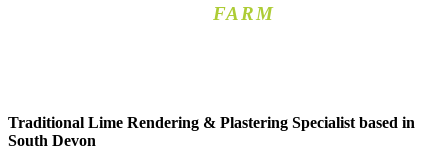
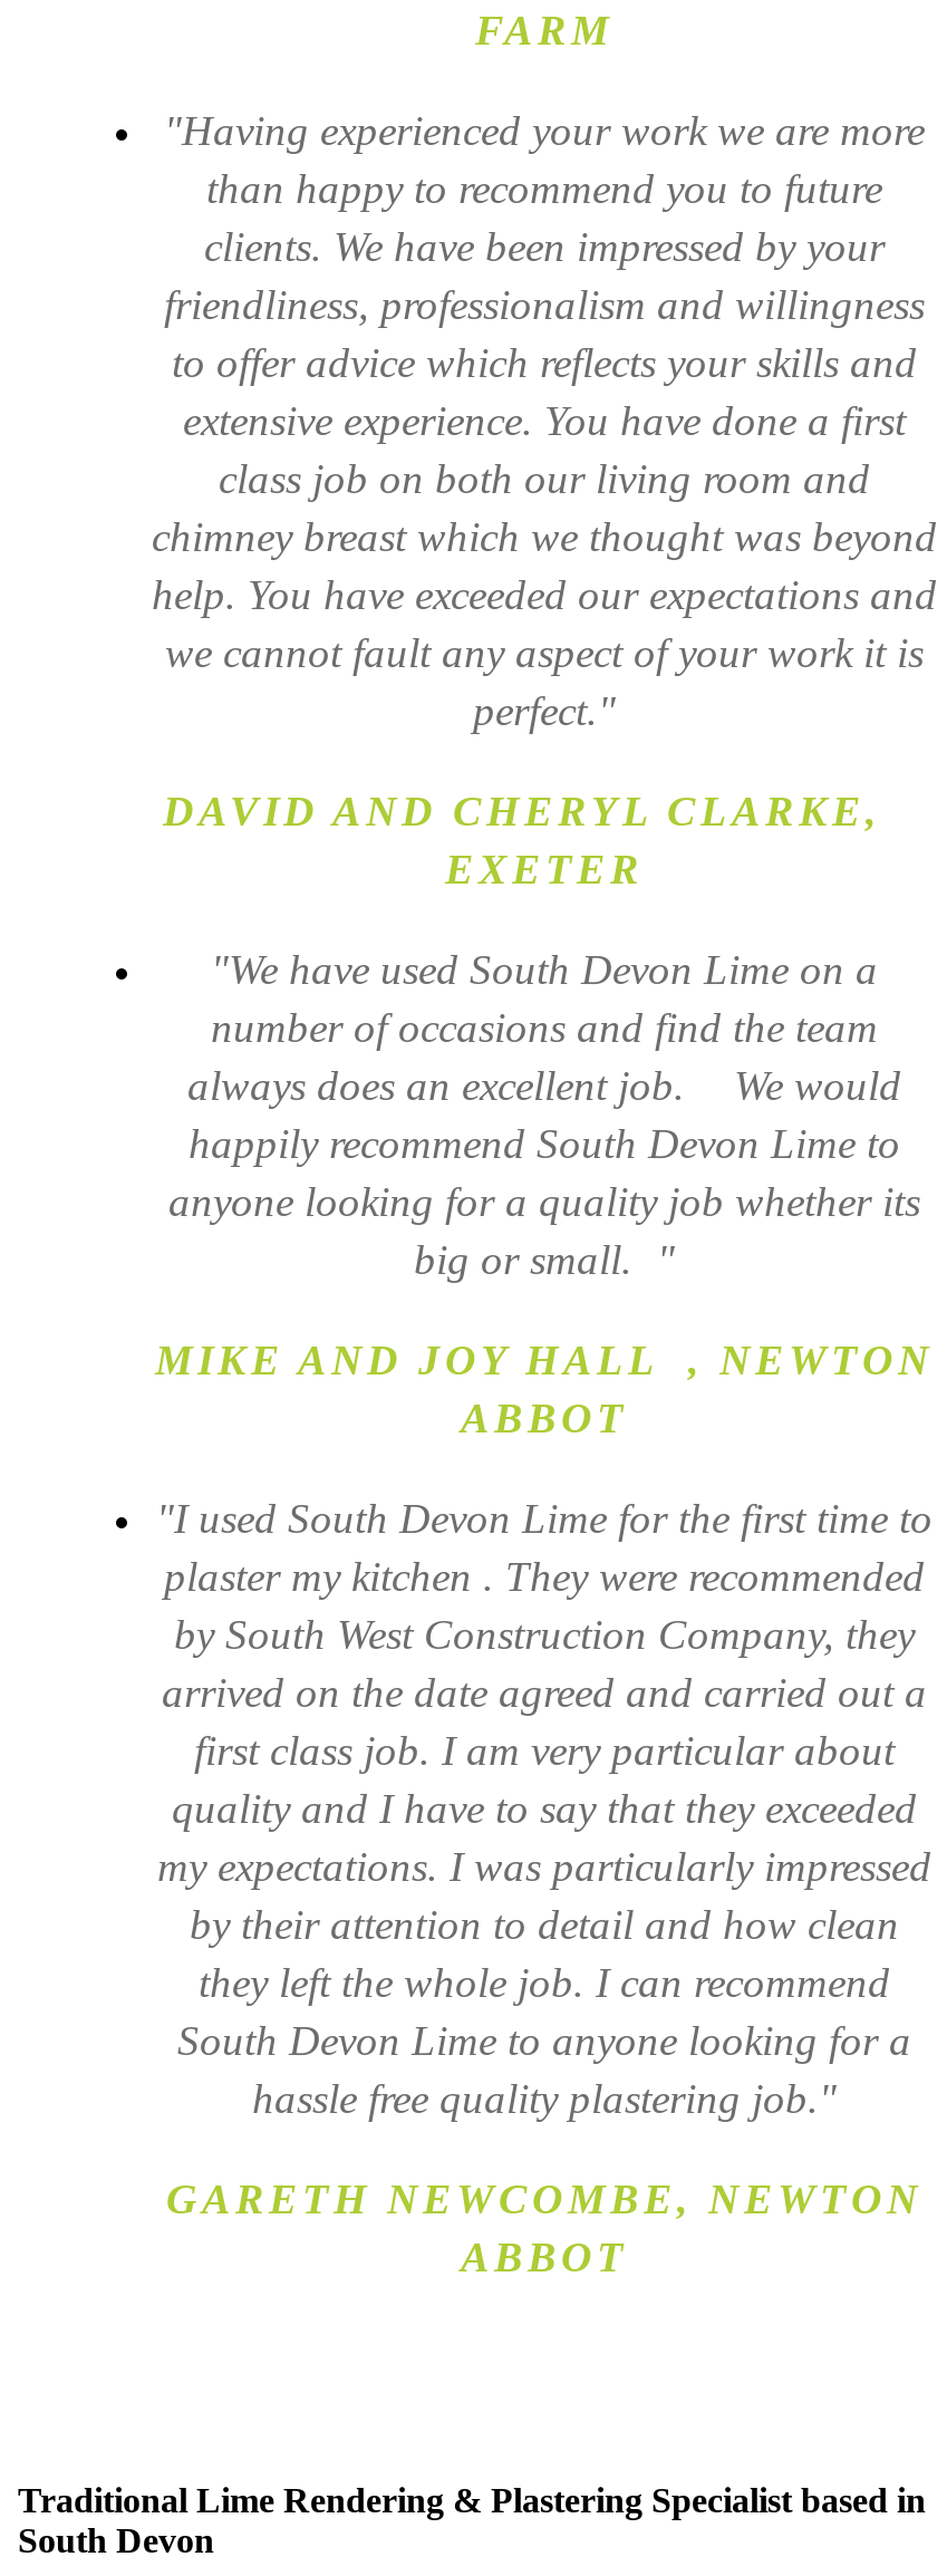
+ "Having experienced your work we are more
+ than happy to recommend you to future
+ clients. We have been impressed by your
+ friendliness, professionalism and willingness
+ to offer advice which reflects your skills and
+ extensive experience. You have done a first
+ class job on both our living room and
+ chimney breast which we thought was beyond
+ help. You have exceeded our expectations and
+ we cannot fault any aspect of your work it is
+ perfect."
+ DAVID AND CHERYL CLARKE,
+ EXETER
+ "We have used South Devon Lime on a
+ number of occasions and find the team
+ always does an excellent job. We would
+ happily recommend South Devon Lime to
+ anyone looking for a quality job whether its
+ big or small. "
+ MIKE AND JOY HALL , NEWTON
+ ABBOT
+ "I used South Devon Lime for the first time to
+ plaster my kitchen . They were recommended
+ by South West Construction Company, they
+ arrived on the date agreed and carried out a
+ first class job. I am very particular about
+ quality and I have to say that they exceeded
+ my expectations. I was particularly impressed
+ by their attention to detail and how clean
+ they left the whole job. I can recommend
+ South Devon Lime to anyone looking for a
+ hassle free quality plastering job."
+ GARETH NEWCOMBE, NEWTON
+ ABBOT
